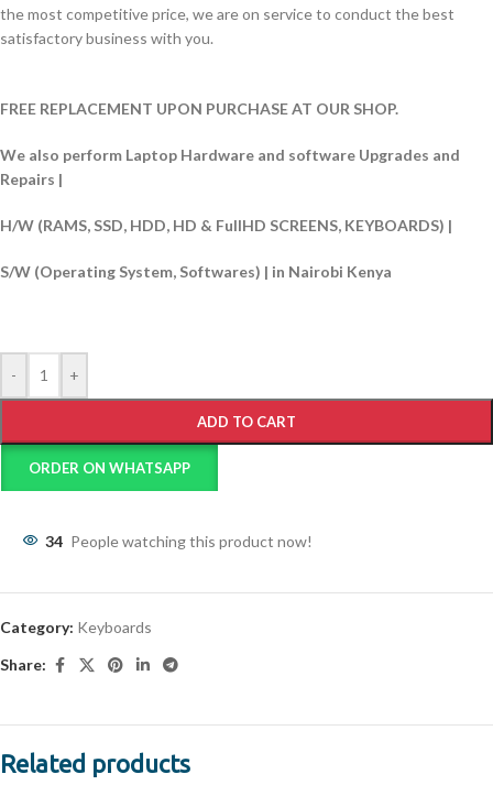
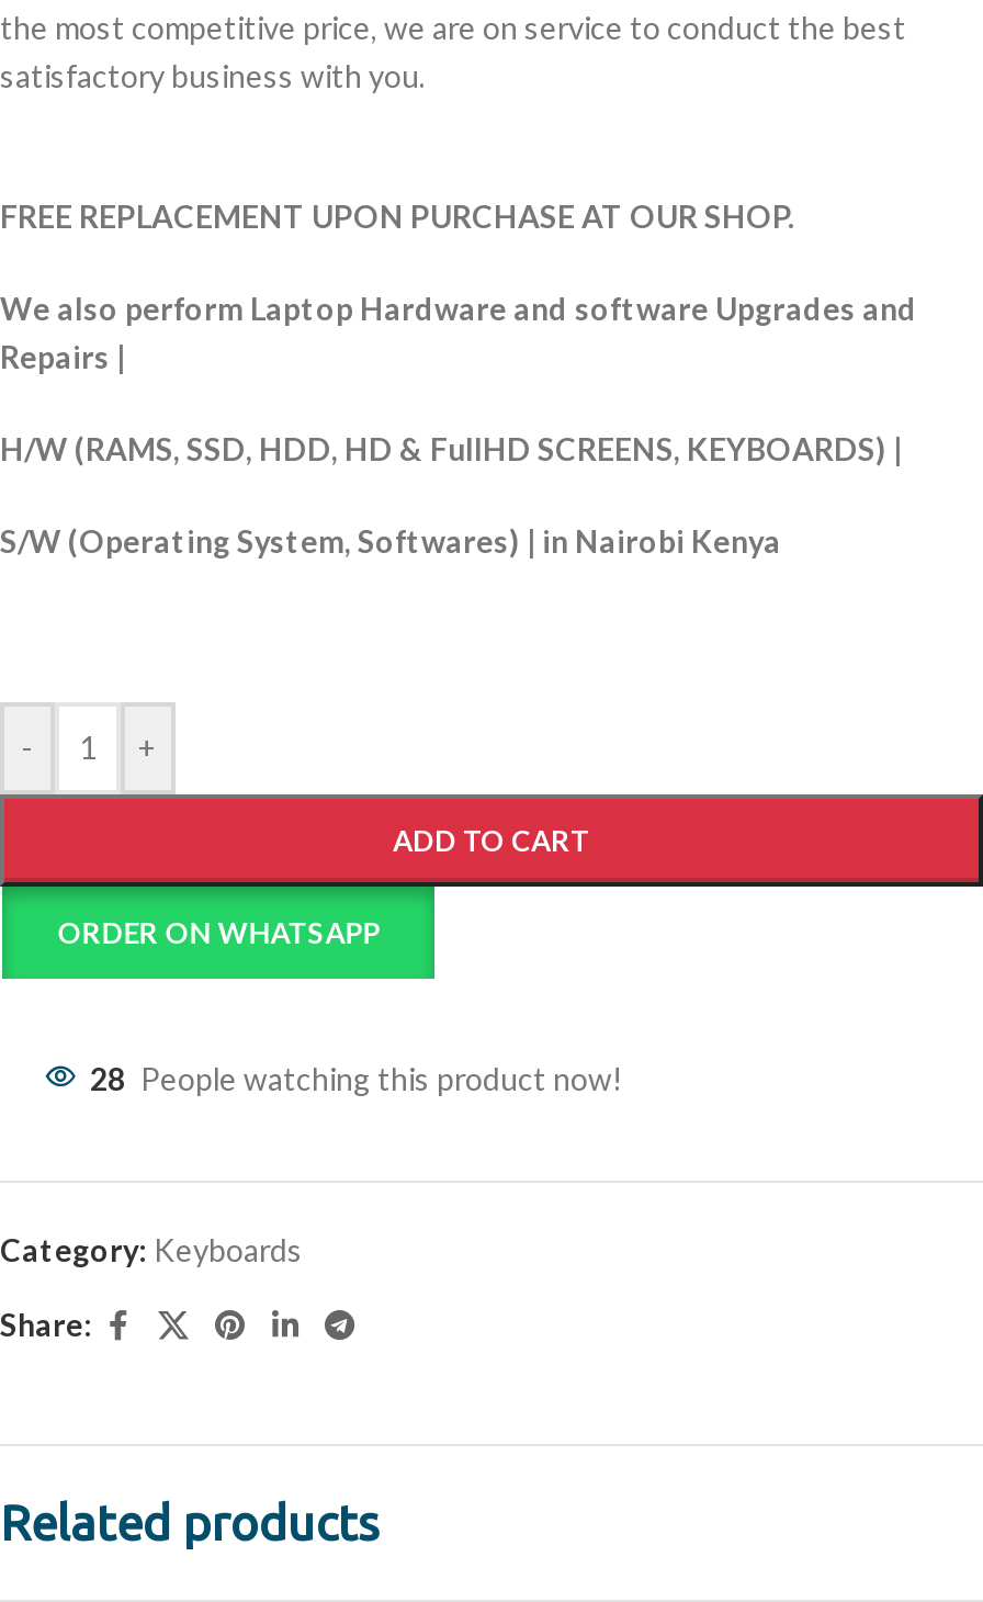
- 34 People watching this product now!
+ 28 People watching this product now!
